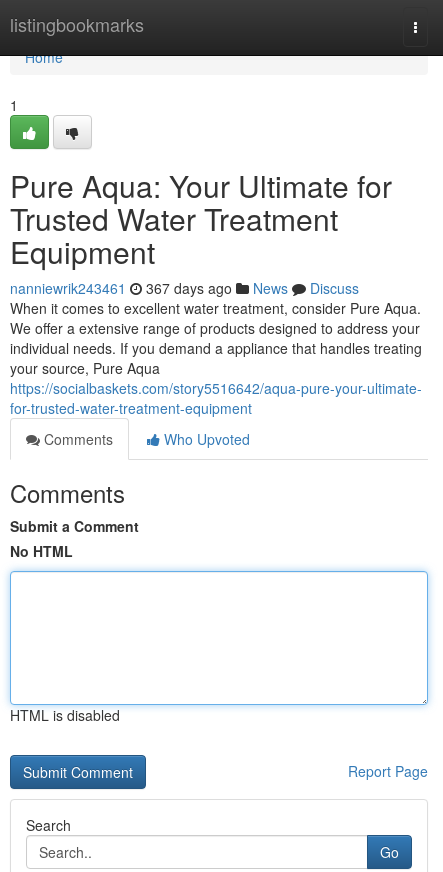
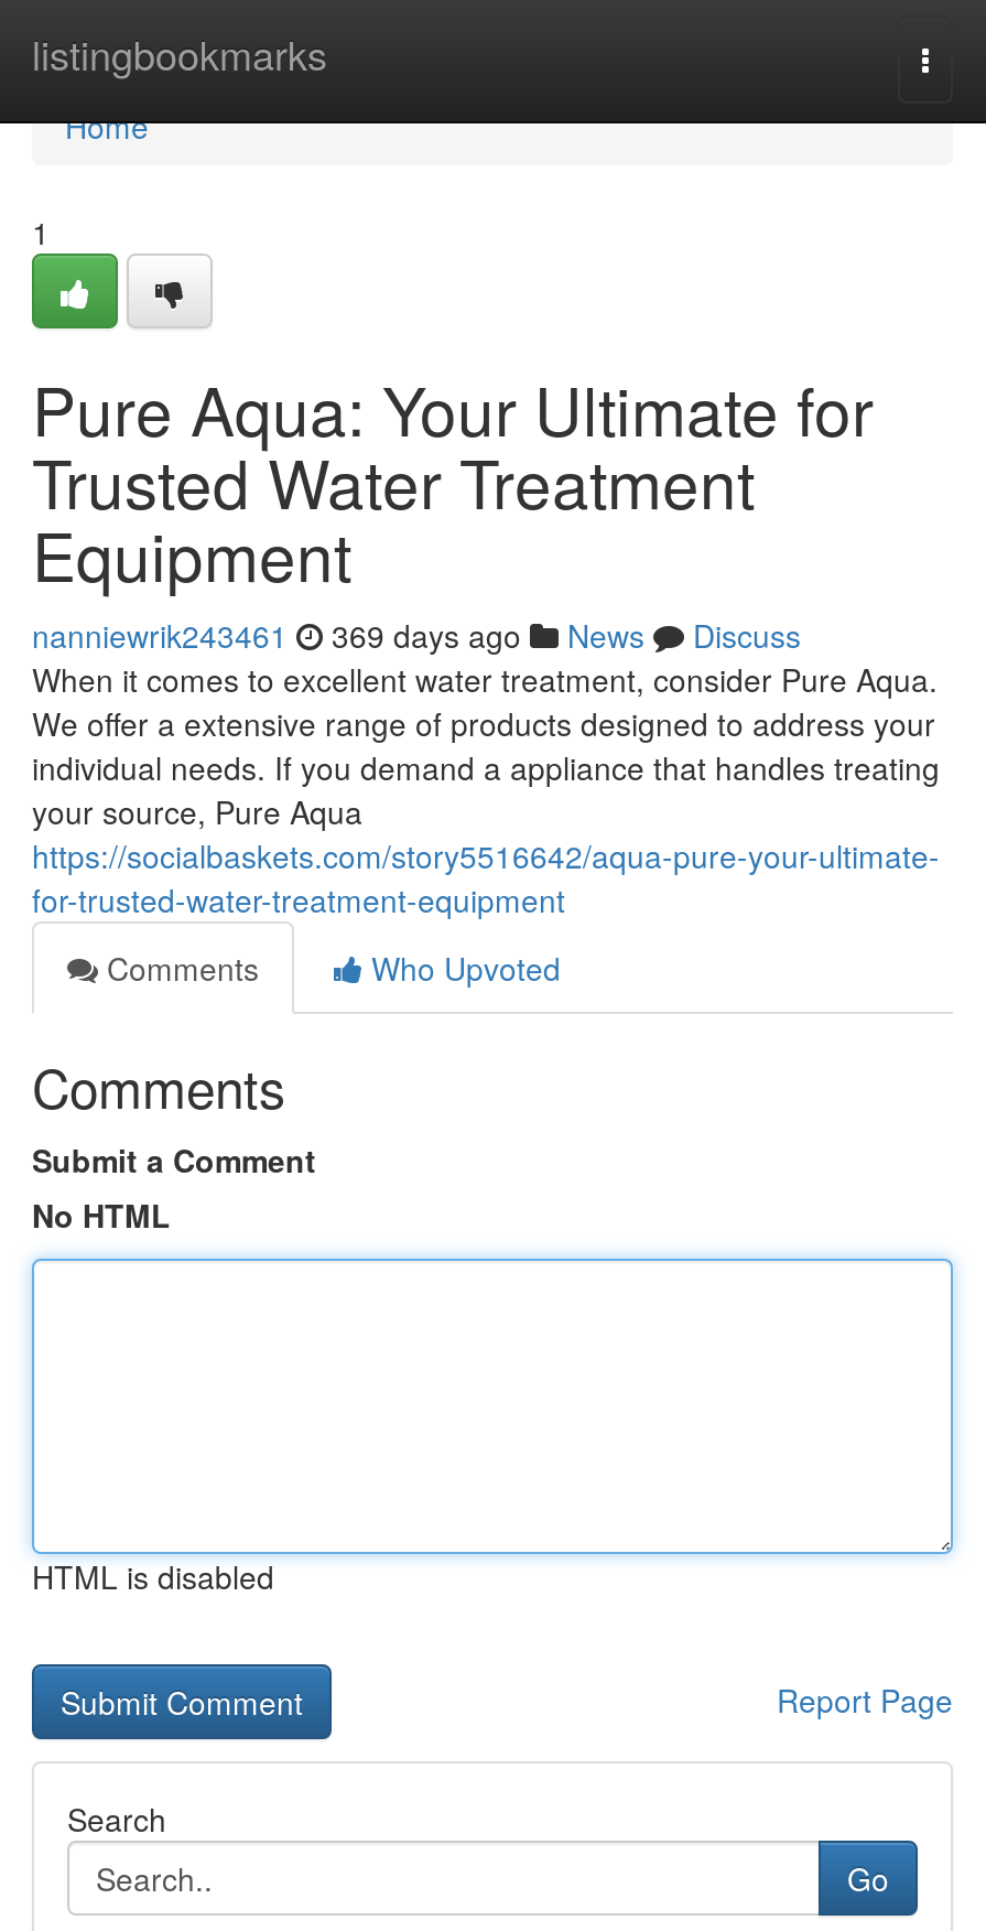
- nanniewrik243461 367 days ago News Discuss
+ nanniewrik243461 369 days ago News Discuss
